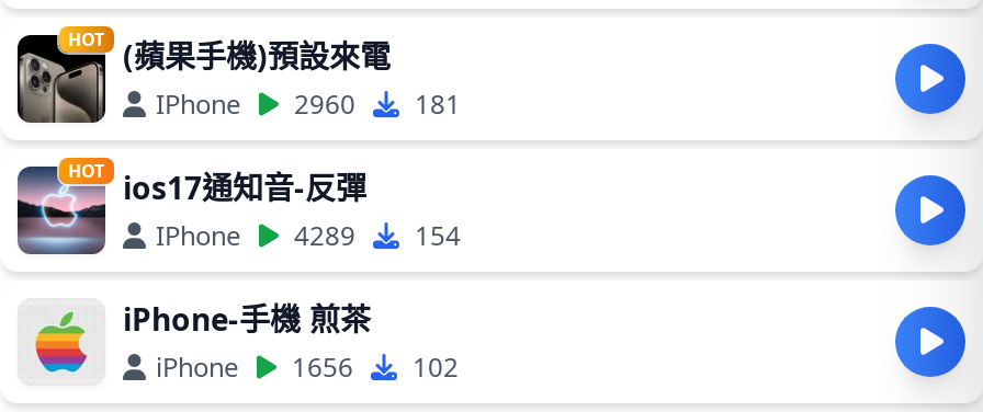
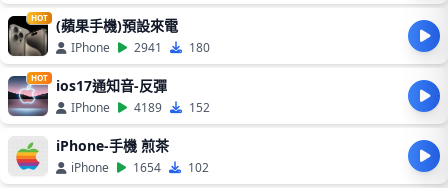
- 2960
+ 2941

- 181
+ 180

- 4289
+ 4189

- 154
+ 152

- iPhone 1656 102
+ iPhone 1654 102
